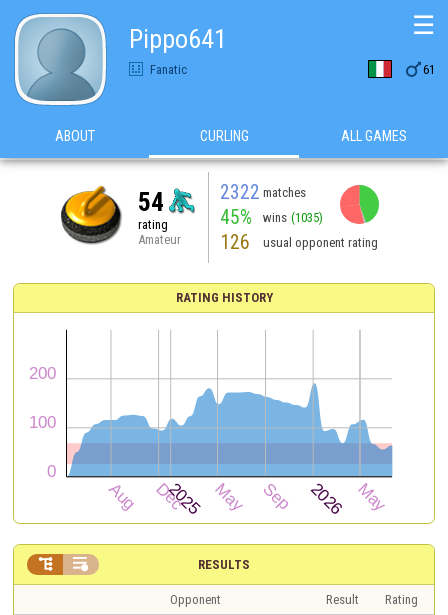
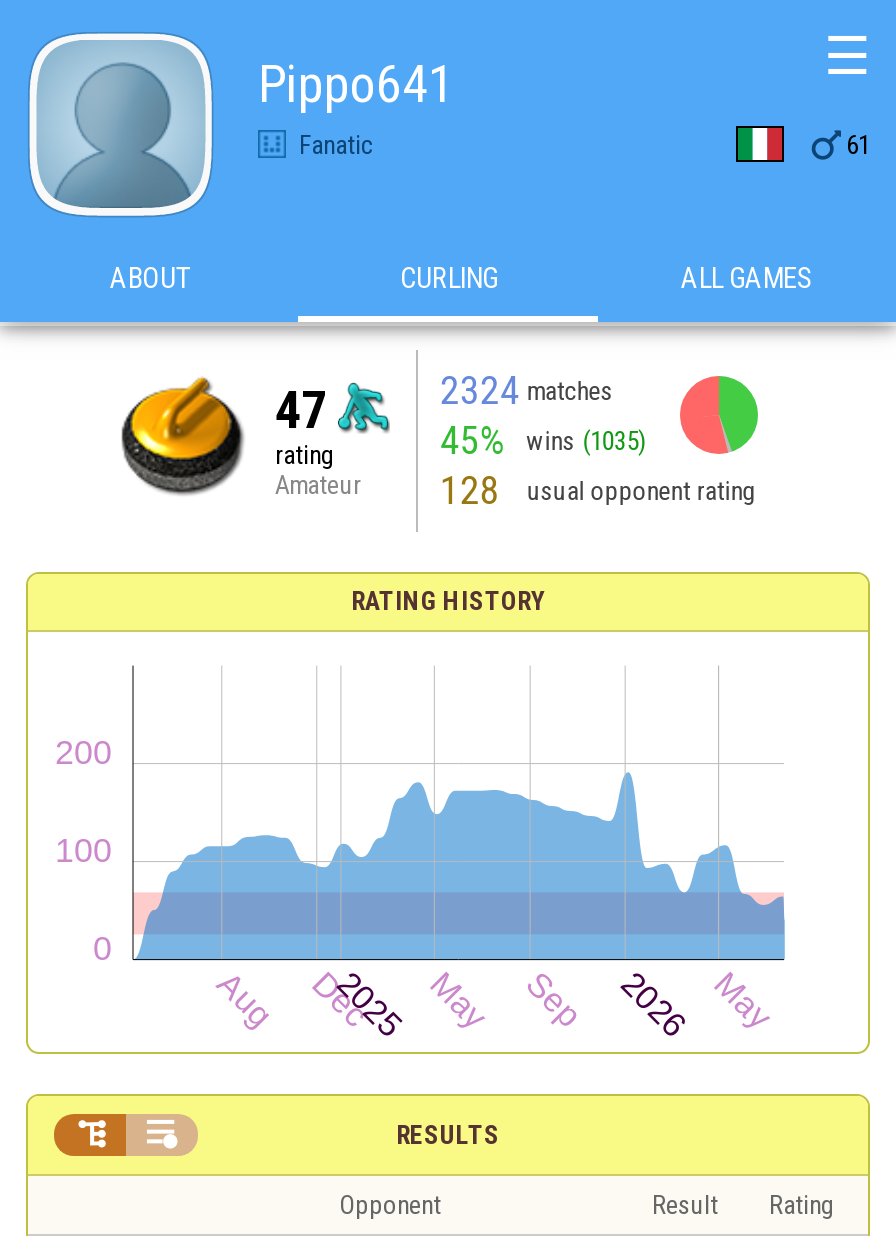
- 2322 matches
+ 2324 matches

- 54
+ 47

- 126 usual opponent rating
+ 128 usual opponent rating
